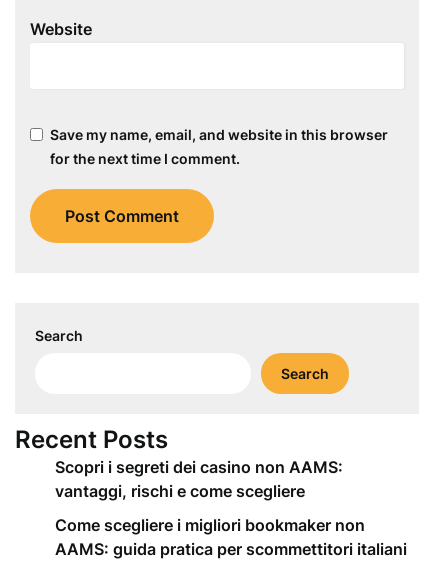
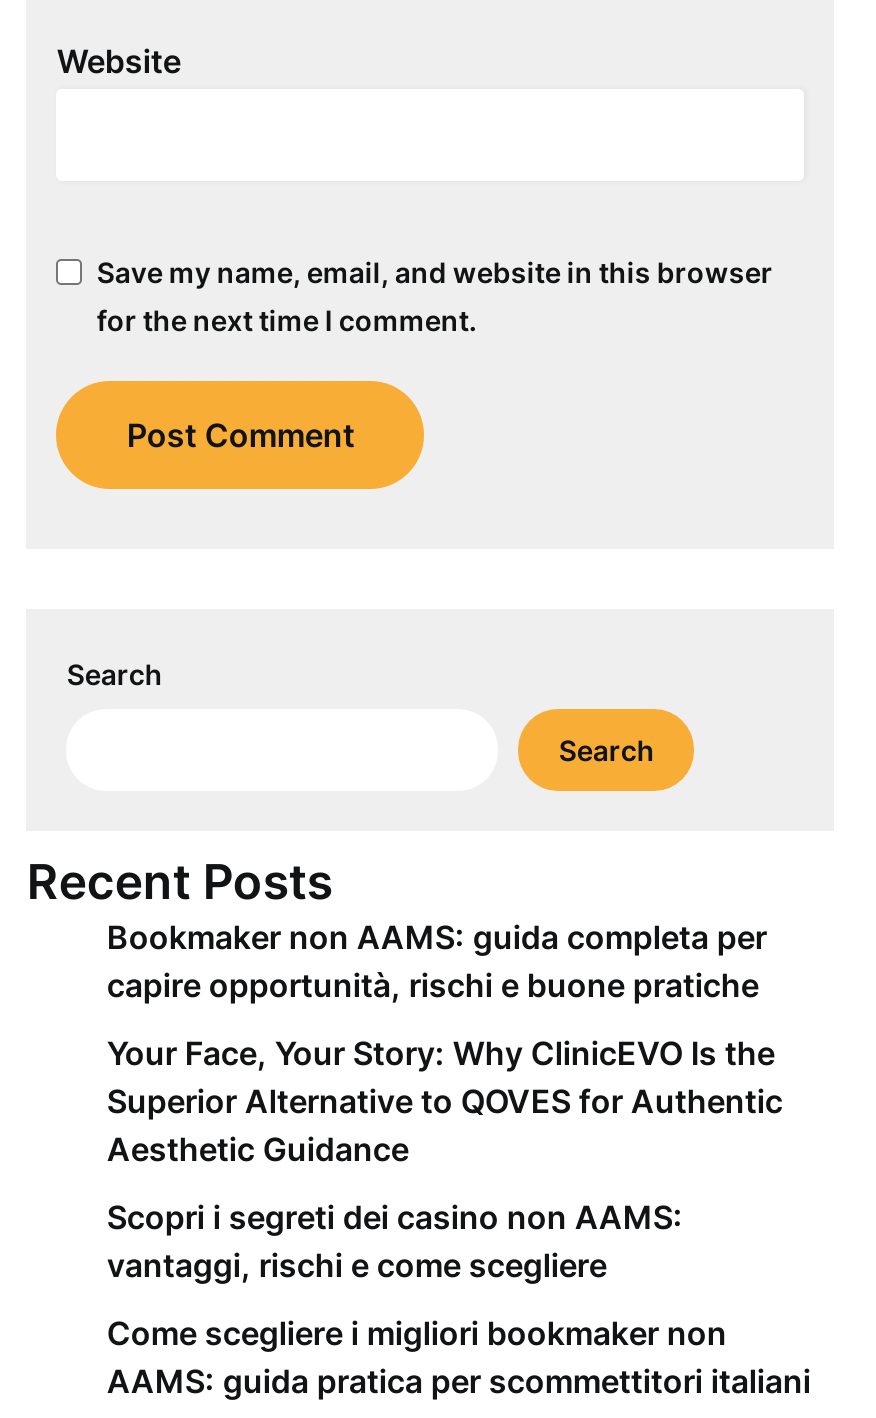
+ Bookmaker non AAMS: guida completa per
+ capire opportunità, rischi e buone pratiche
+ Your Face, Your Story: Why ClinicEVO Is the
+ Superior Alternative to QOVES for Authentic
+ Aesthetic Guidance
